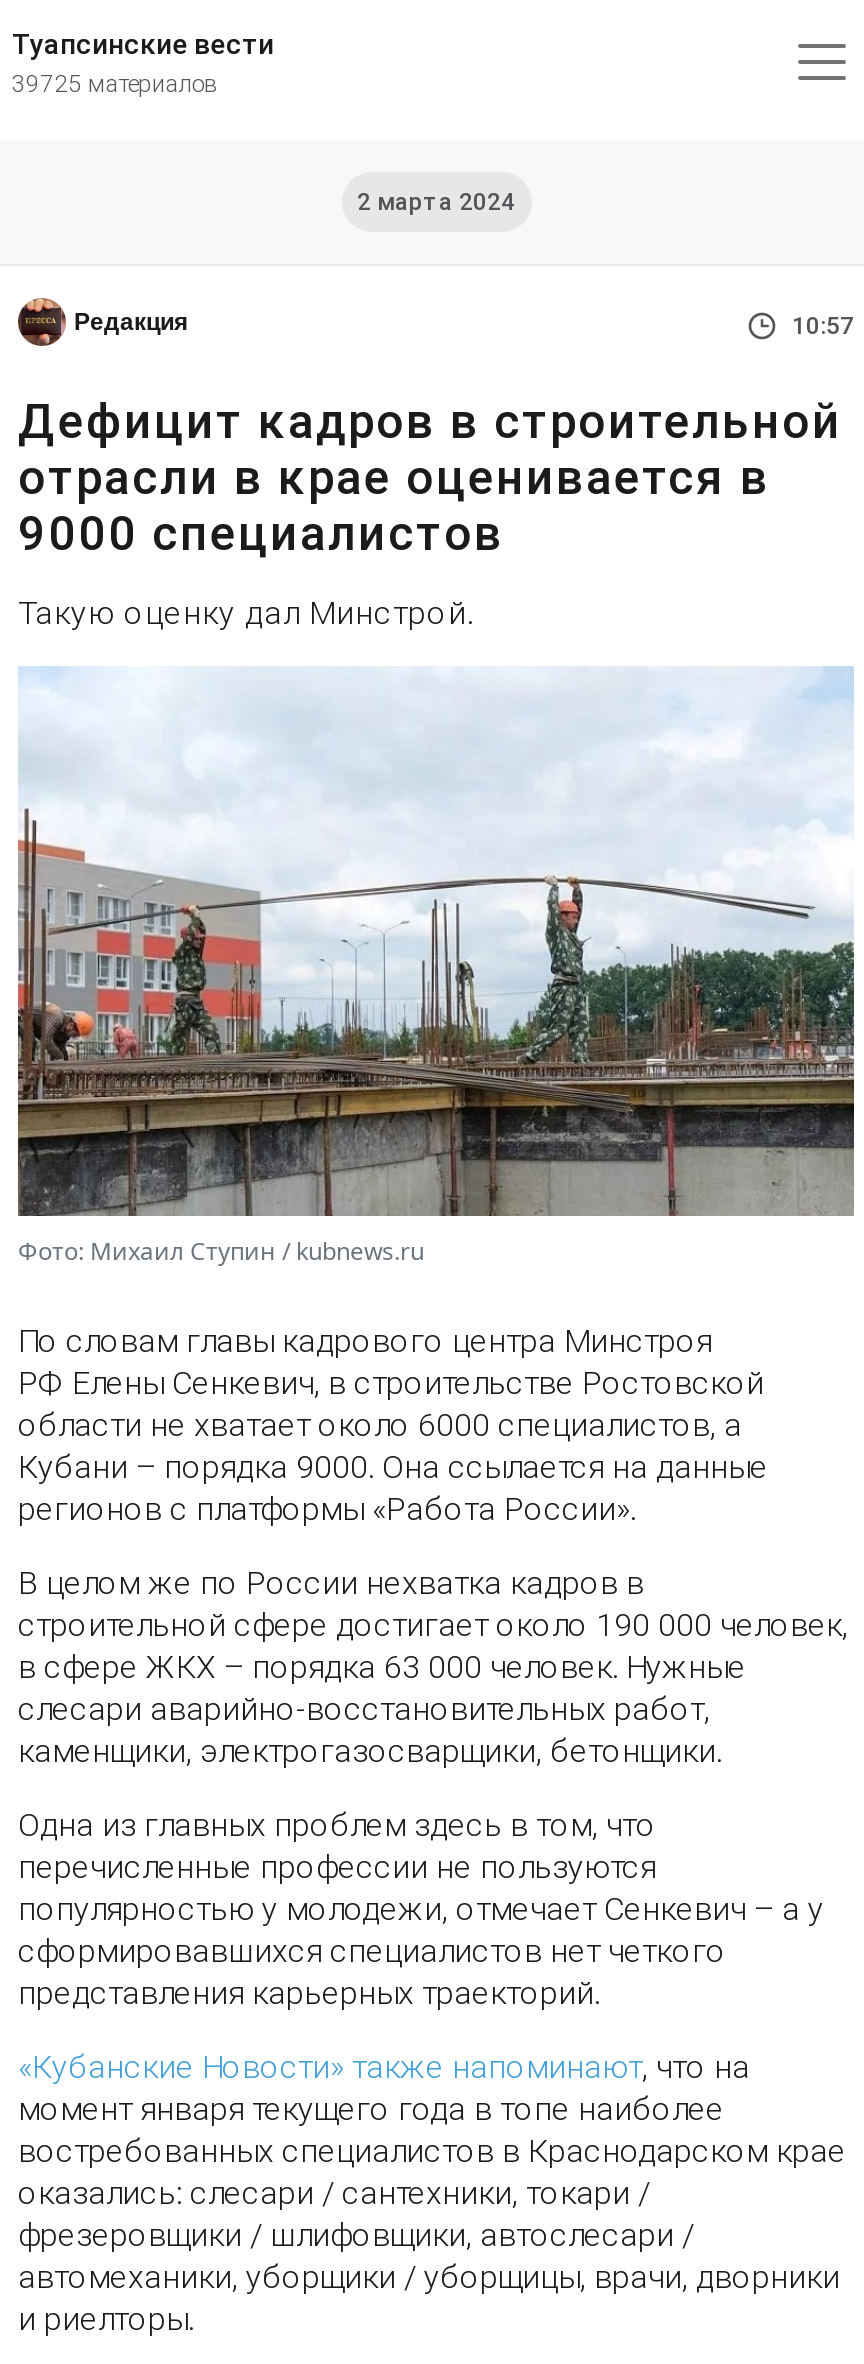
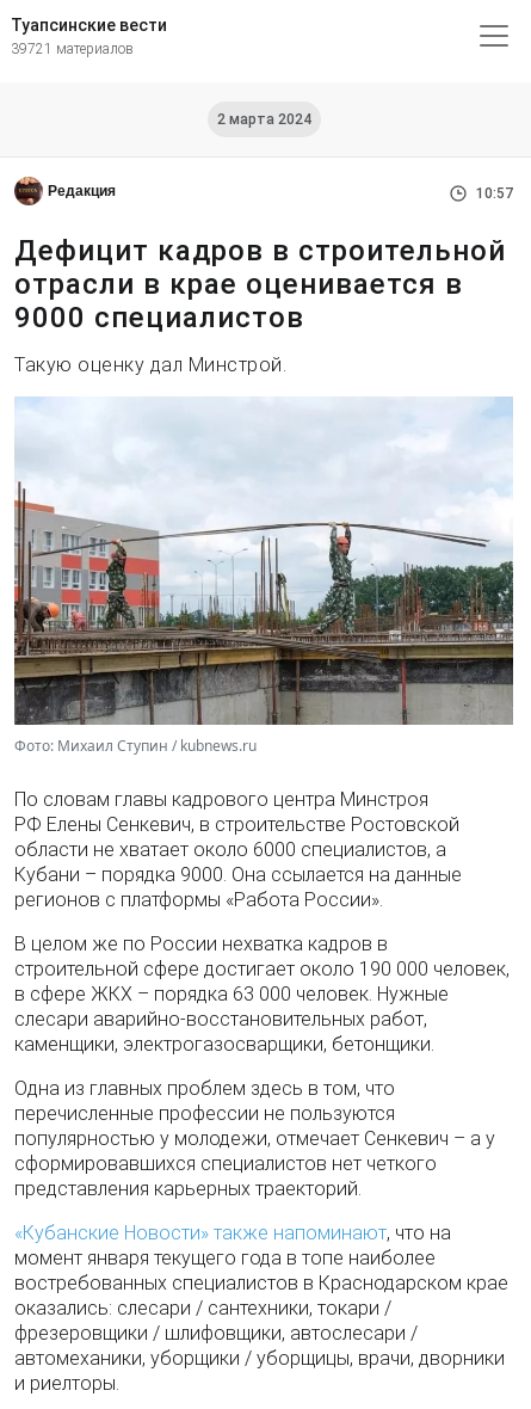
- 39725 материалов
+ 39721 материалов
